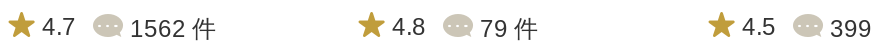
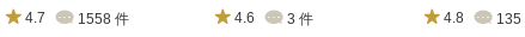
- 4.7 1562 件
+ 4.7 1558 件

- 4.8
- 79 件
+ 4.6
+ 3 件

- 4.5
- 399
+ 4.8
+ 135
